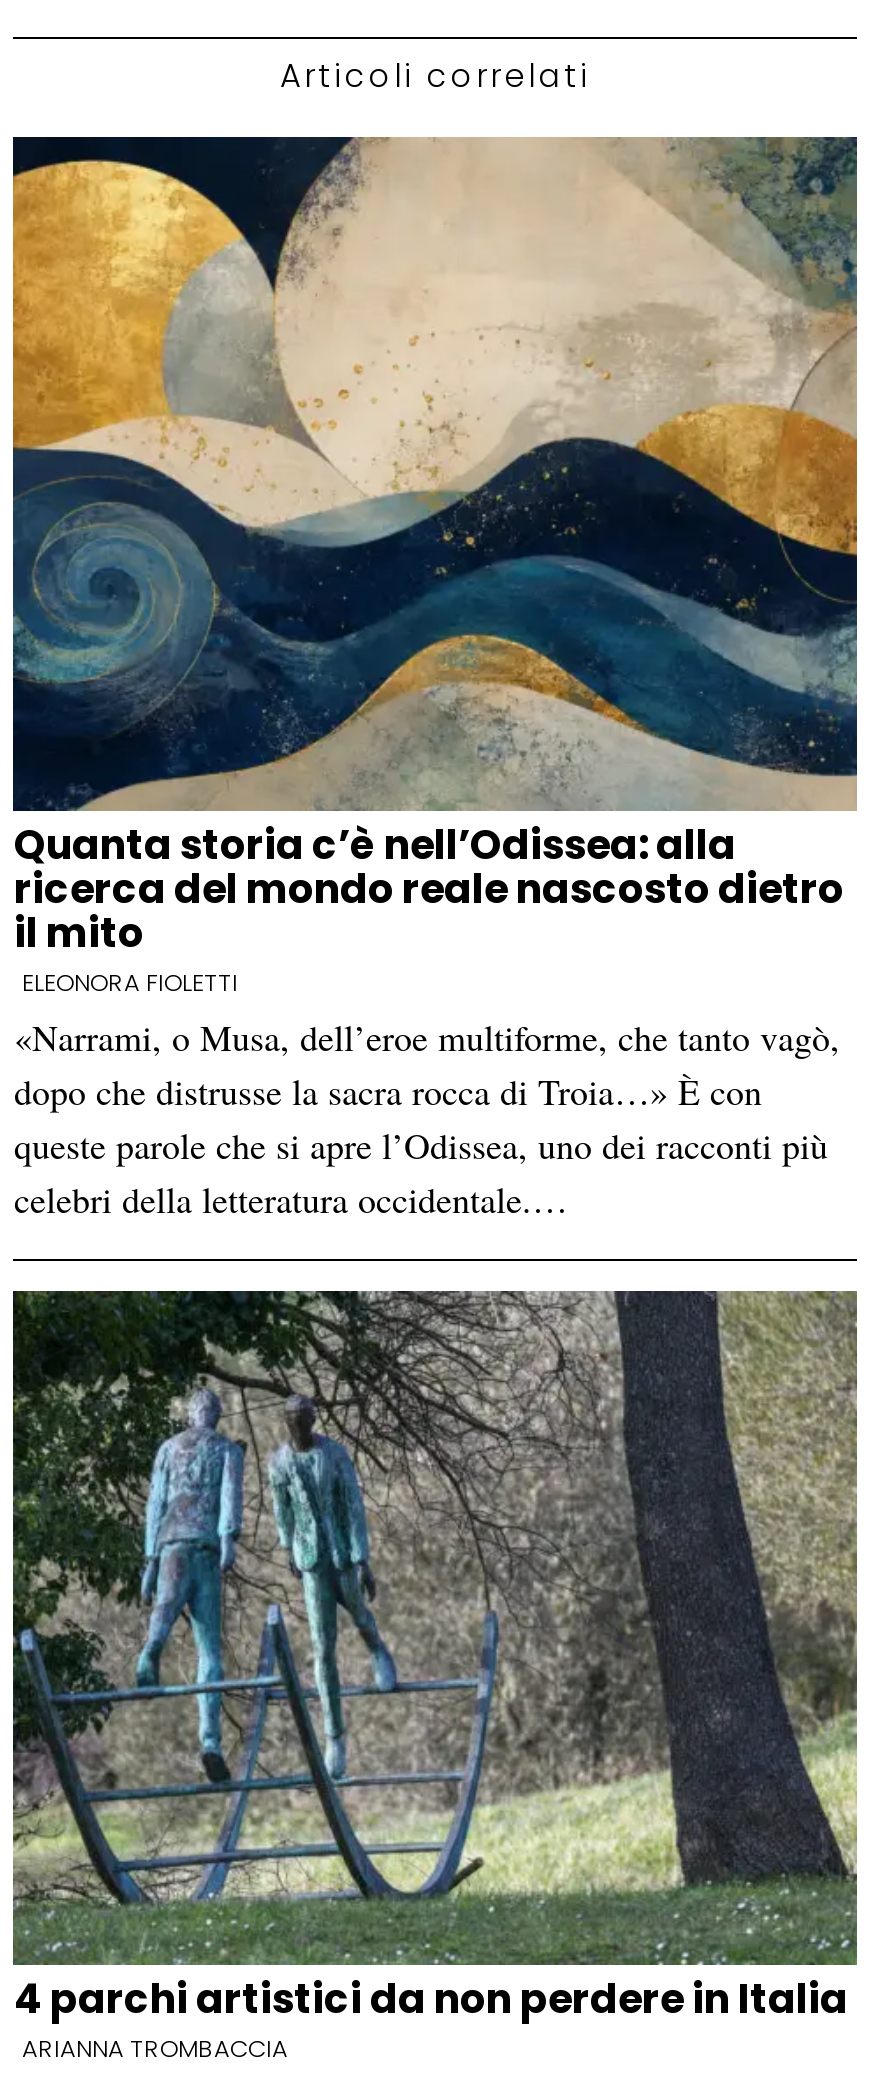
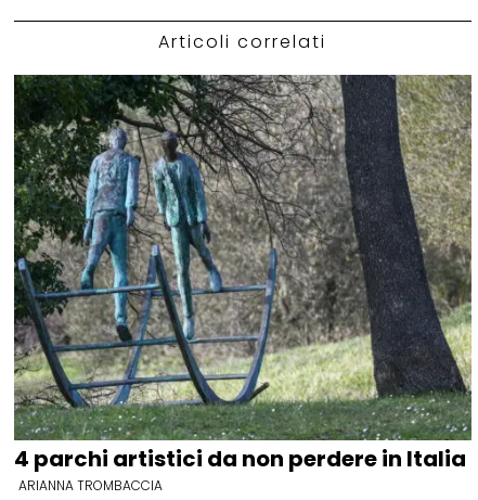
- [image]
- Quanta storia c’è nell’Odissea: alla
- ricerca del mondo reale nascosto dietro
- il mito
- ELEONORA FIOLETTI
- «Narrami, o Musa, dell’eroe multiforme, che tanto vagò,
- dopo che distrusse la sacra rocca di Troia…» È con
- queste parole che si apre l’Odissea, uno dei racconti più
- celebri della letteratura occidentale.…
